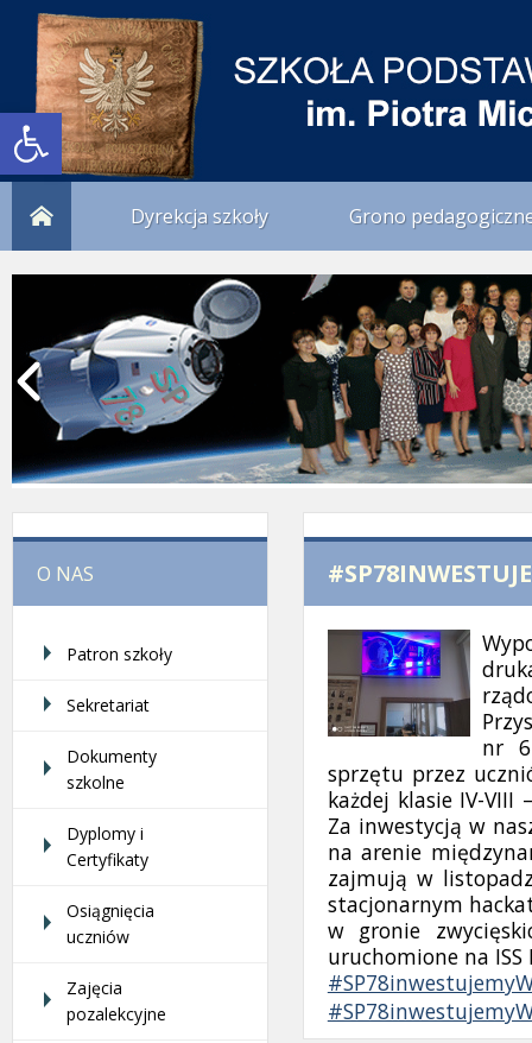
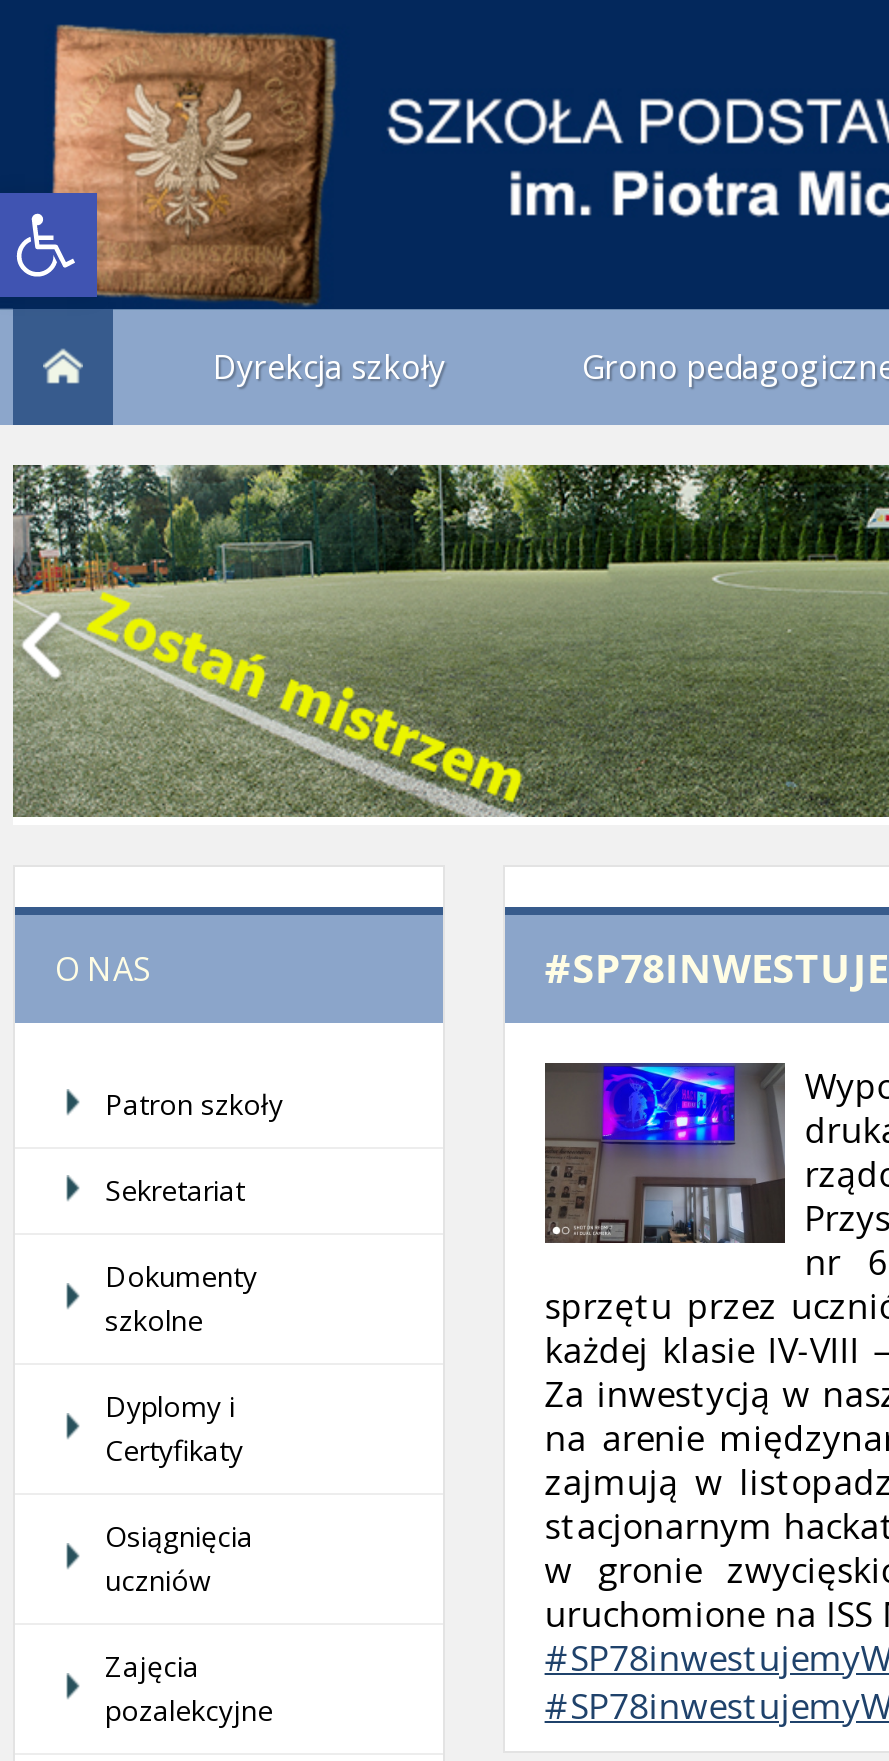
- [image]
+ [image]
